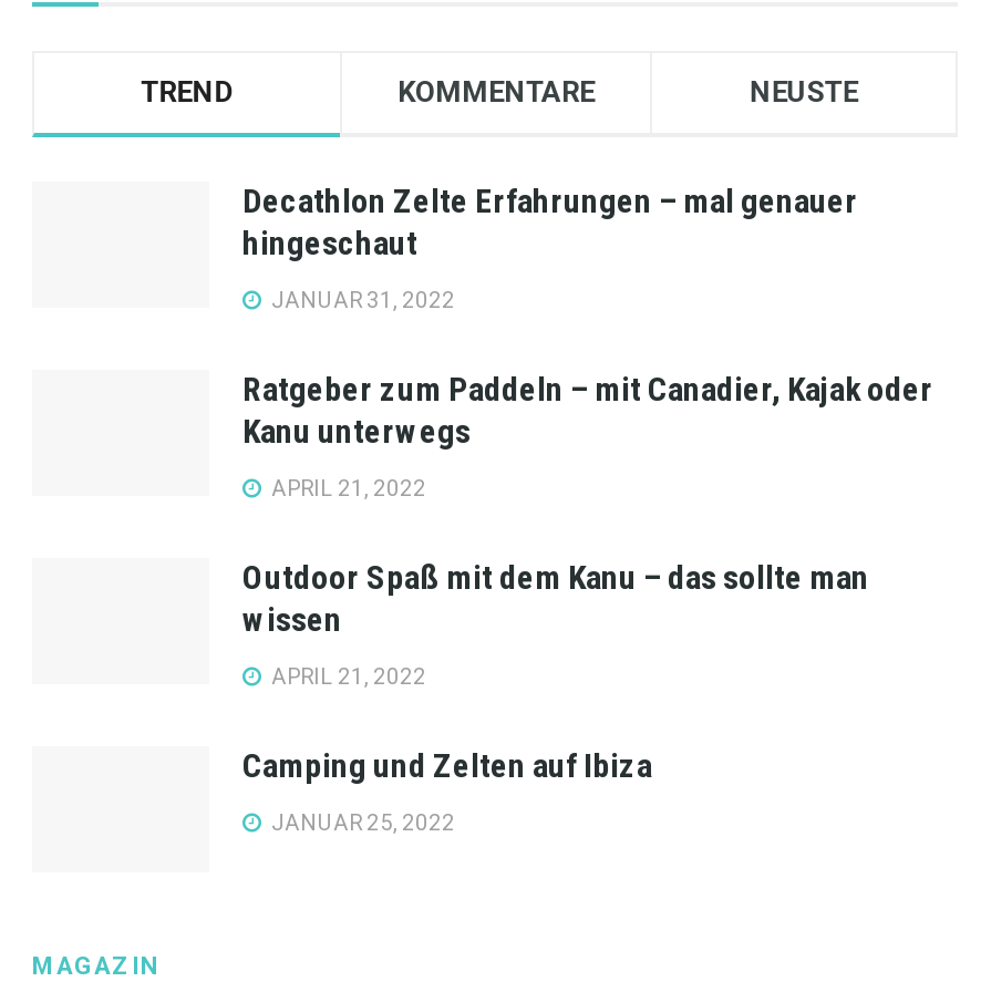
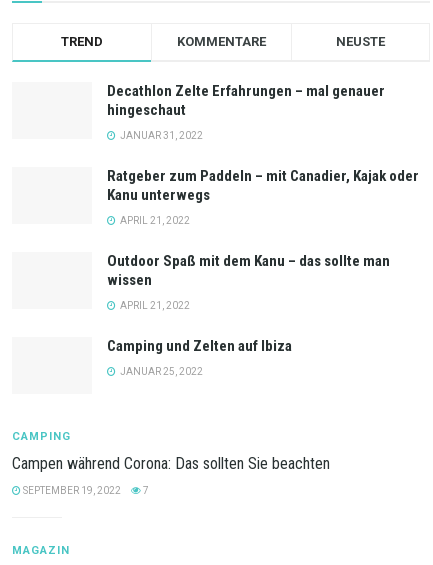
+ CAMPING
+ Campen während Corona: Das sollten Sie beachten
+ SEPTEMBER 19, 2022
+ 7
